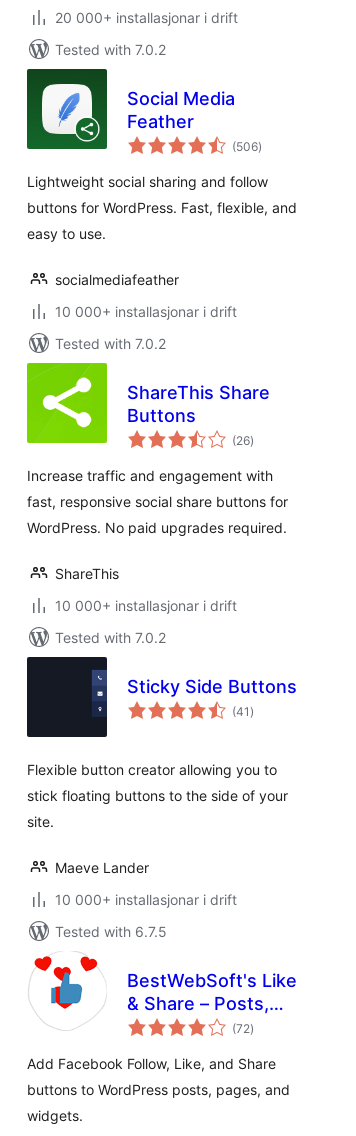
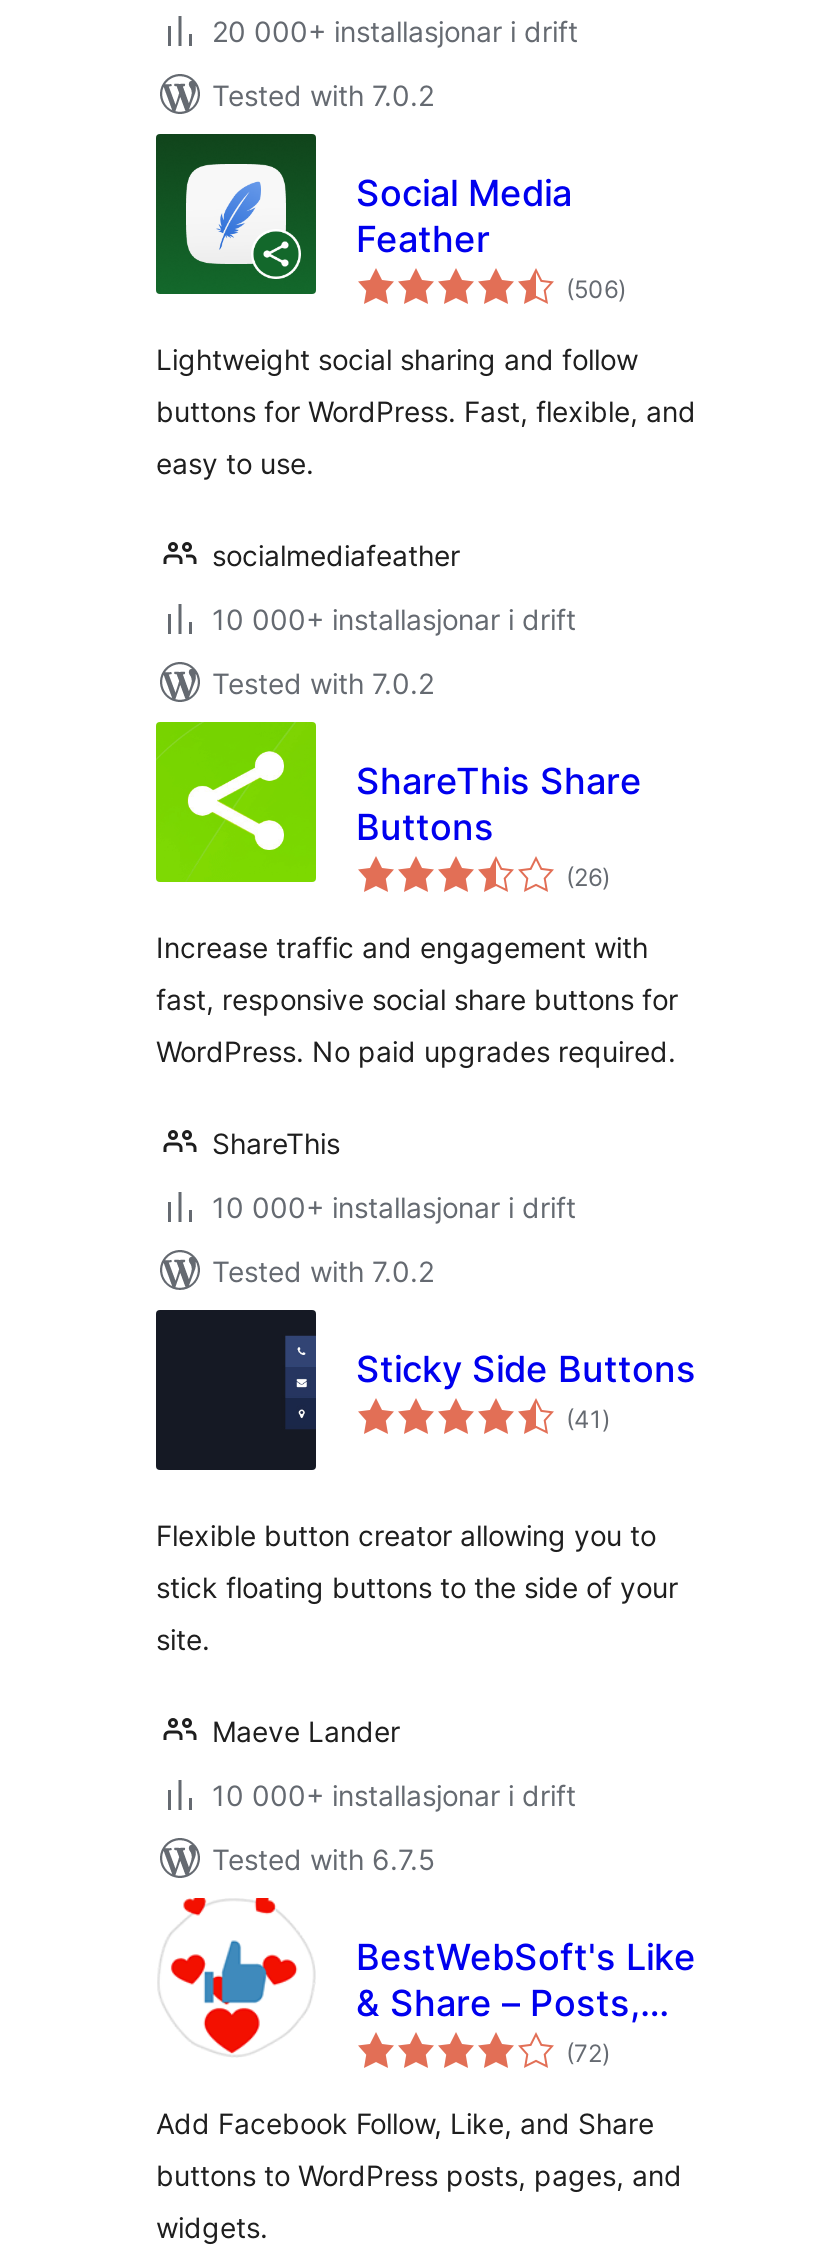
- [image]
+ [image]
